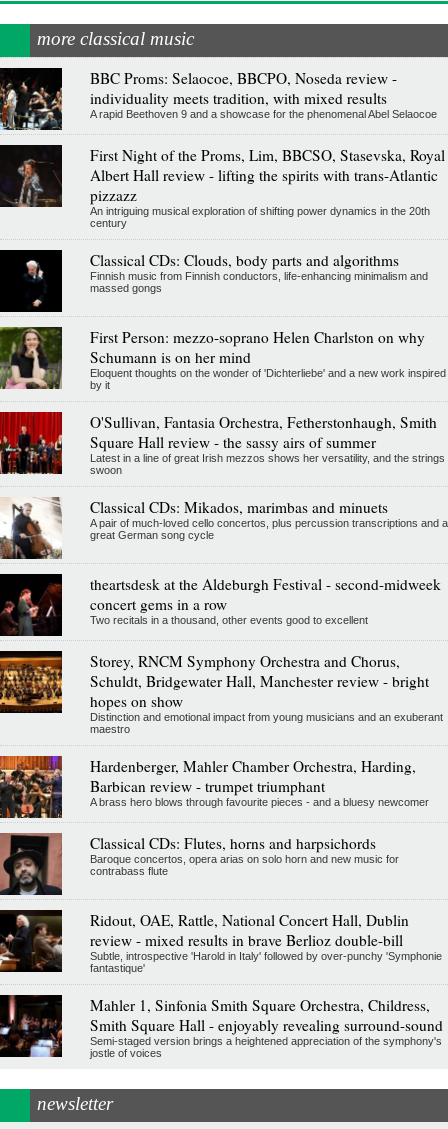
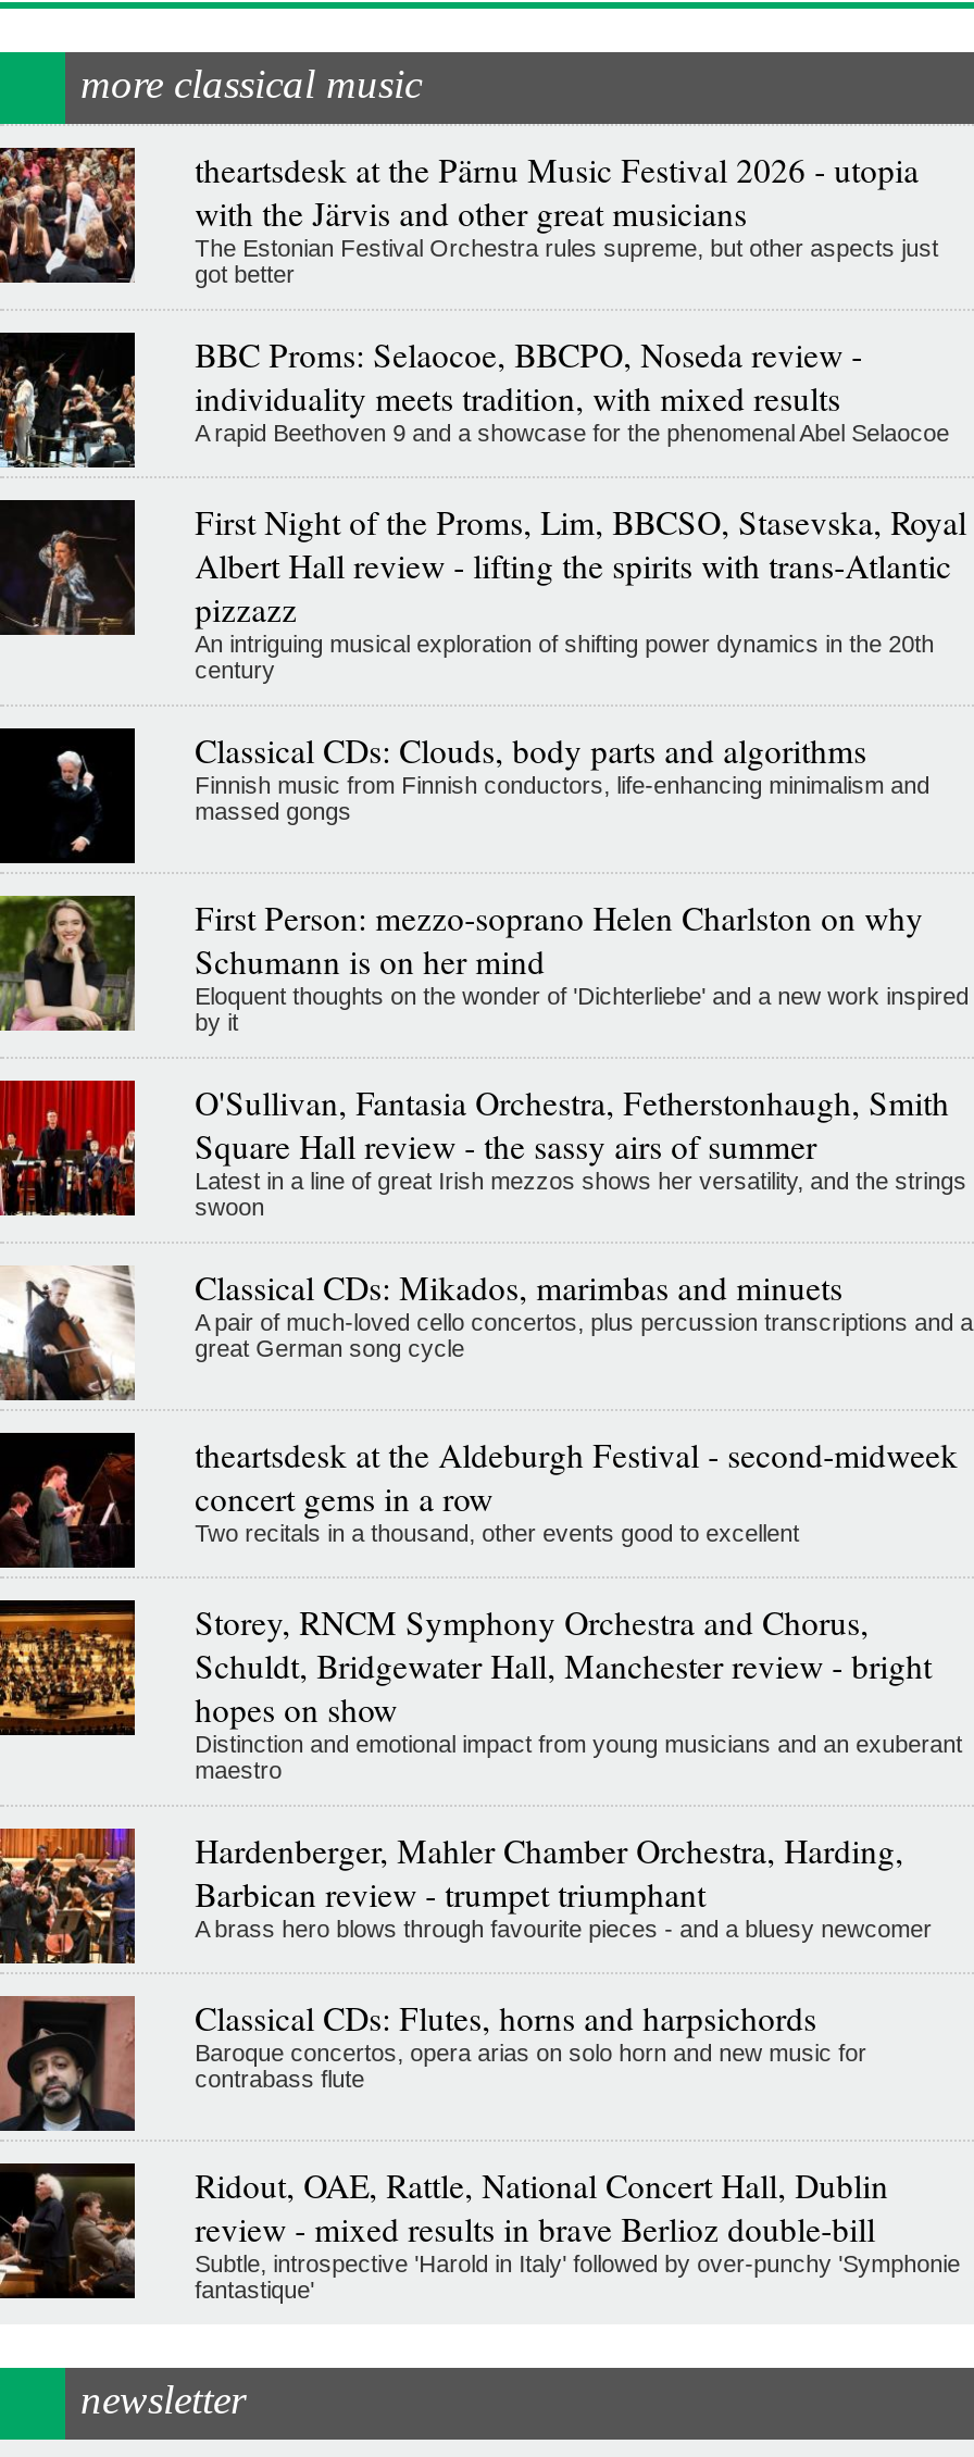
+ [image]
+ theartsdesk at the Pärnu Music Festival 2026 - utopia
+ with the Järvis and other great musicians
+ The Estonian Festival Orchestra rules supreme, but other aspects just
+ got better

moved down: [image] | BBC Proms: Selaocoe, BBCPO, Noseda review - | individuality meets tradition, with mixed results | ... | Subtle, introspective 'Harold in Italy' followed by over-punchy 'Symphonie | fantastique'

- [image]
- Mahler 1, Sinfonia Smith Square Orchestra, Childress,
- Smith Square Hall - enjoyably revealing surround-sound
- Semi-staged version brings a heightened appreciation of the symphony's
- jostle of voices
